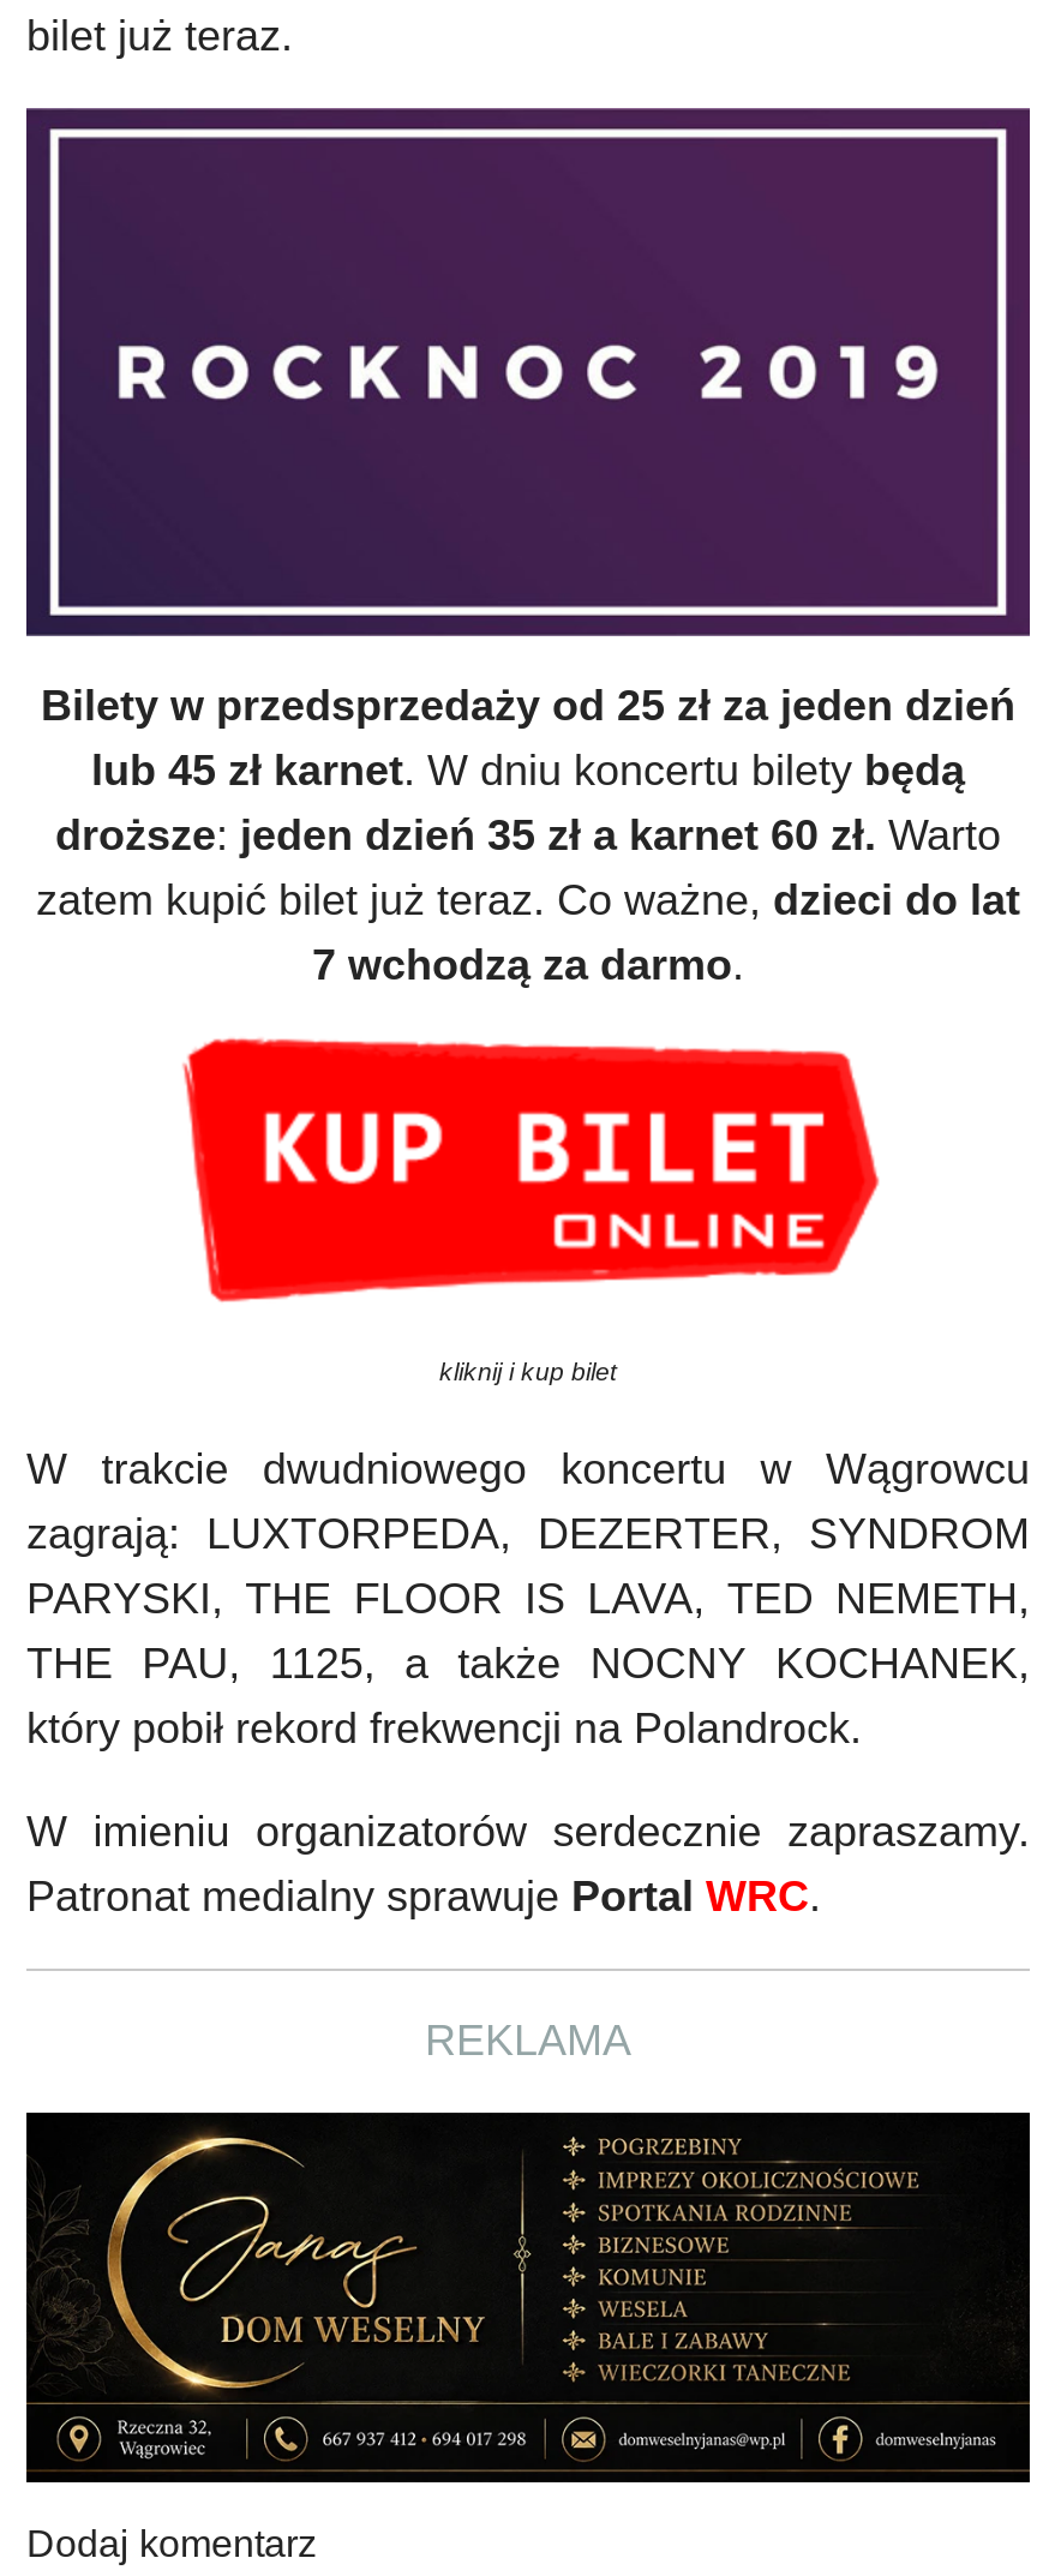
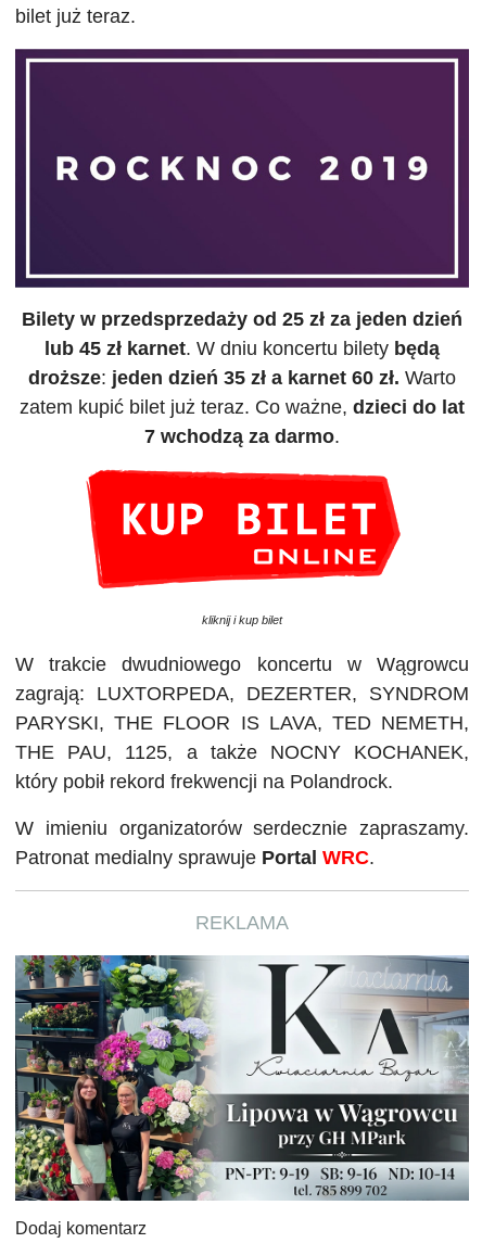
- [image]
+ [image]
